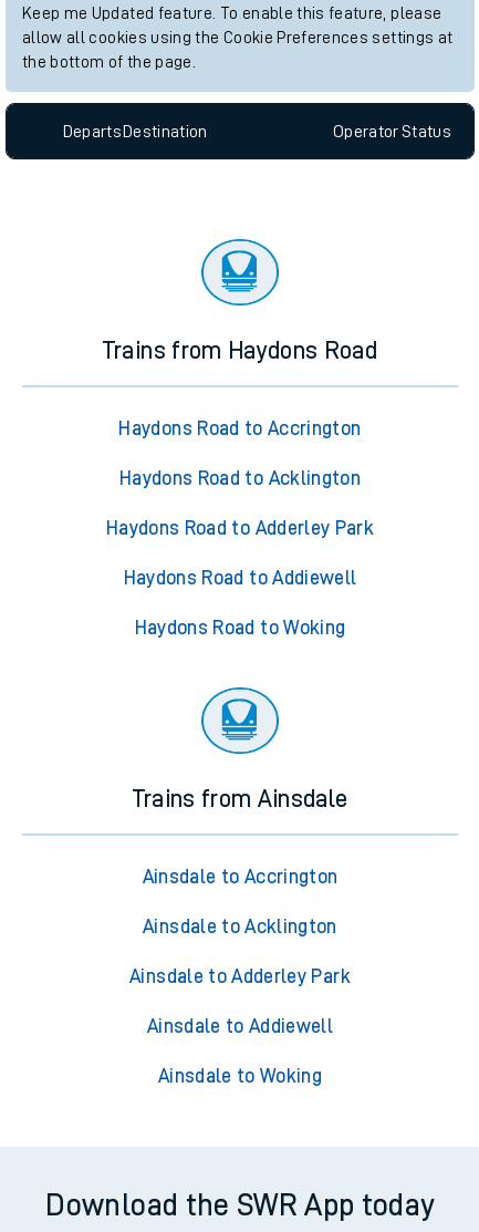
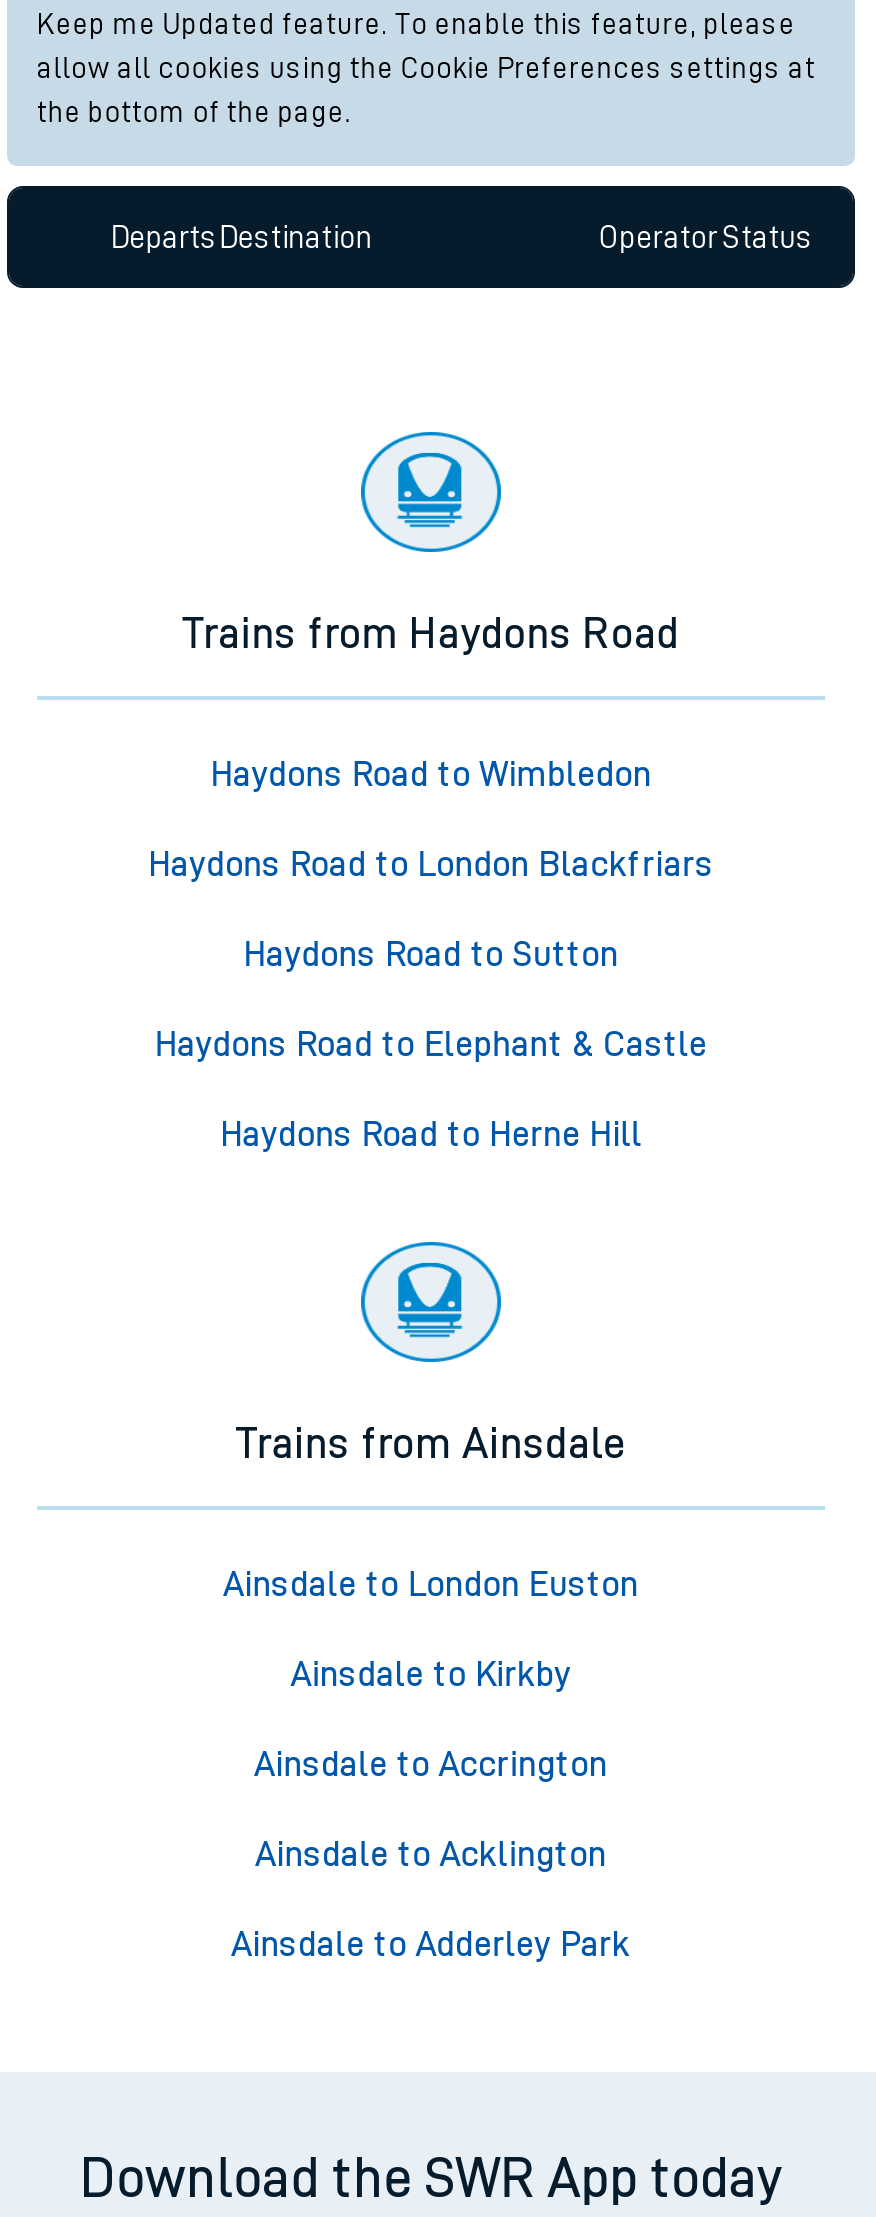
- Haydons Road to Accrington
+ Haydons Road to Wimbledon

- Haydons Road to Acklington
+ Haydons Road to London Blackfriars

- Haydons Road to Adderley Park
+ Haydons Road to Sutton

- Haydons Road to Addiewell
+ Haydons Road to Elephant & Castle

- Haydons Road to Woking
+ Haydons Road to Herne Hill

+ Ainsdale to London Euston
+ Ainsdale to Kirkby

moved down: Ainsdale to Accrington | Ainsdale to Acklington | Ainsdale to Adderley Park

- Ainsdale to Addiewell
- Ainsdale to Woking
